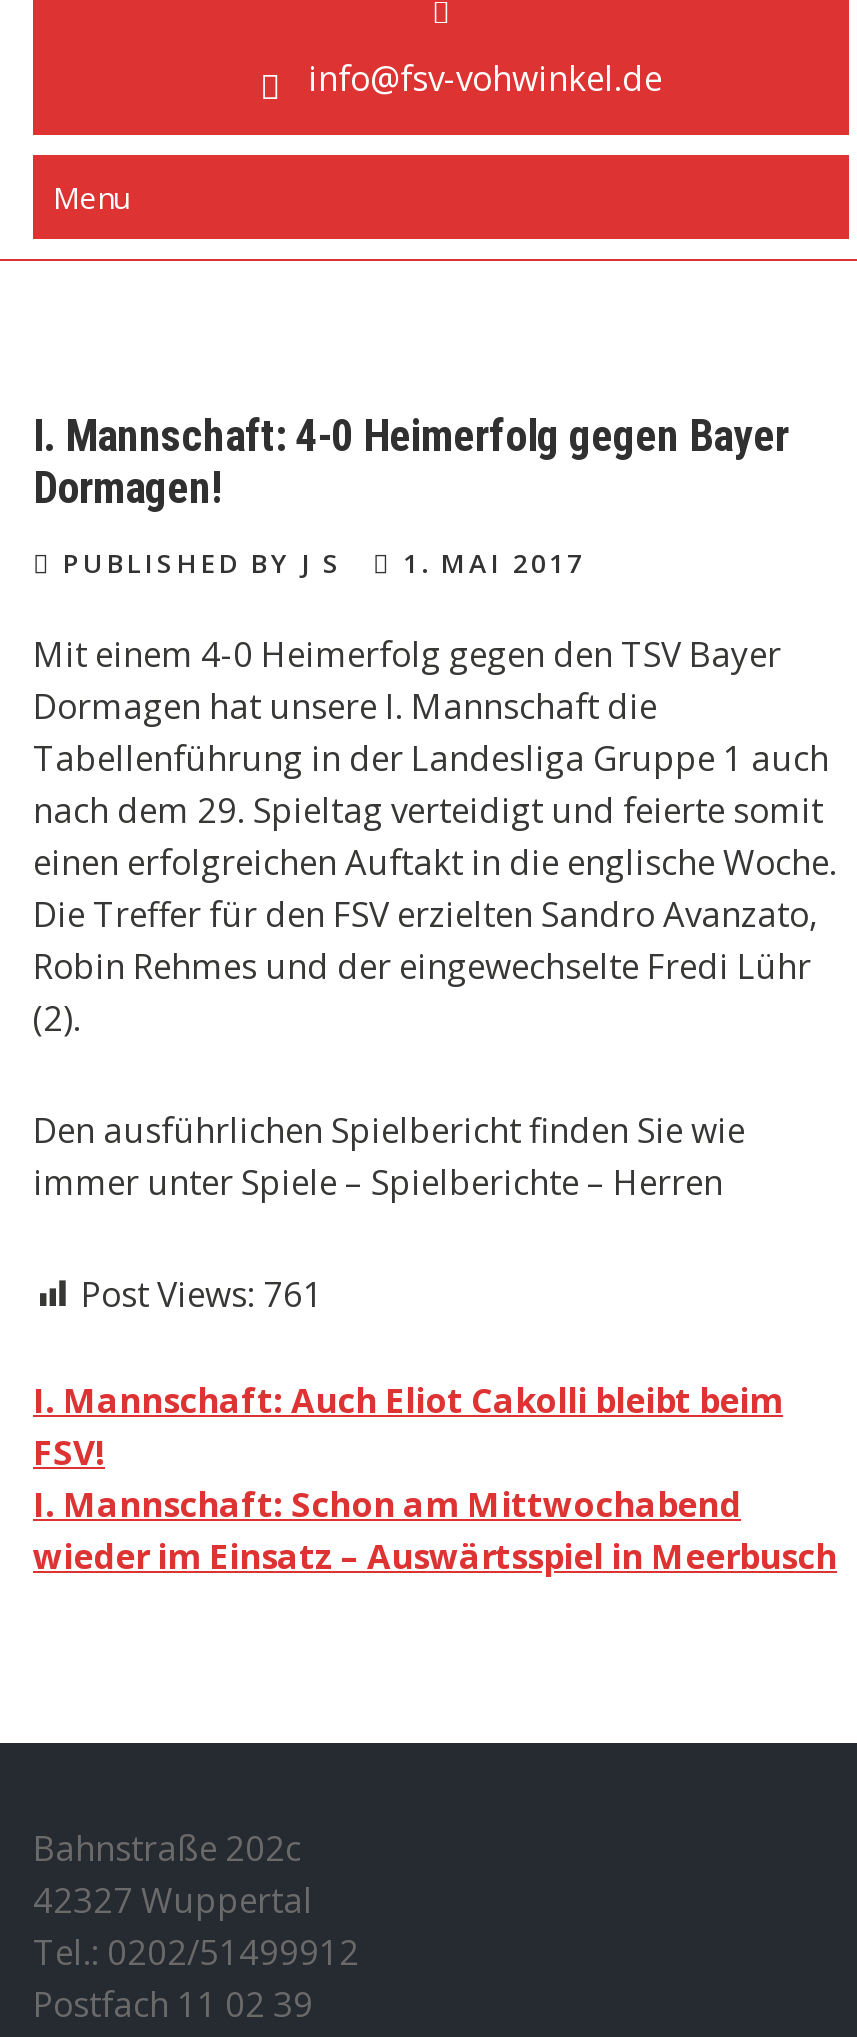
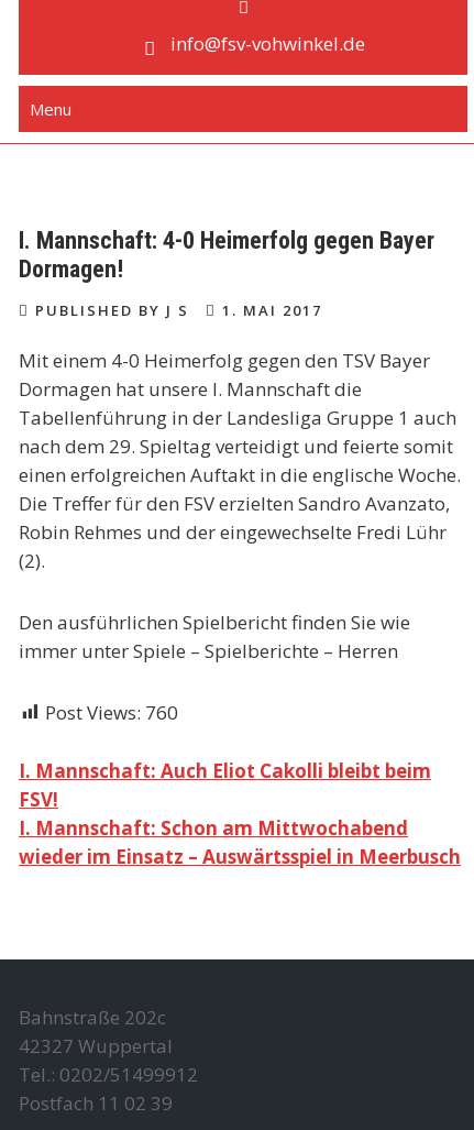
- Post Views: 761
+ Post Views: 760
